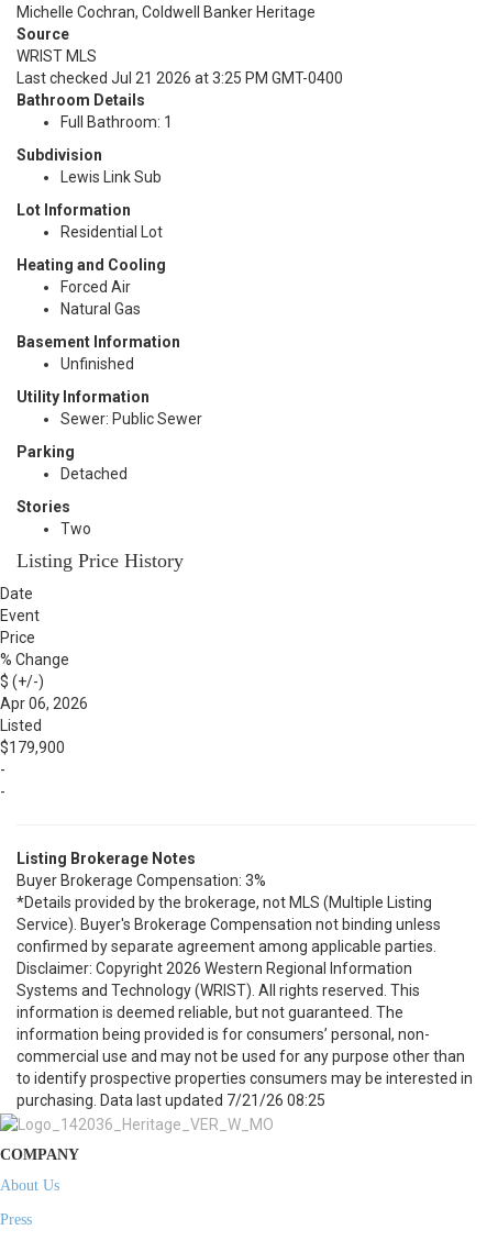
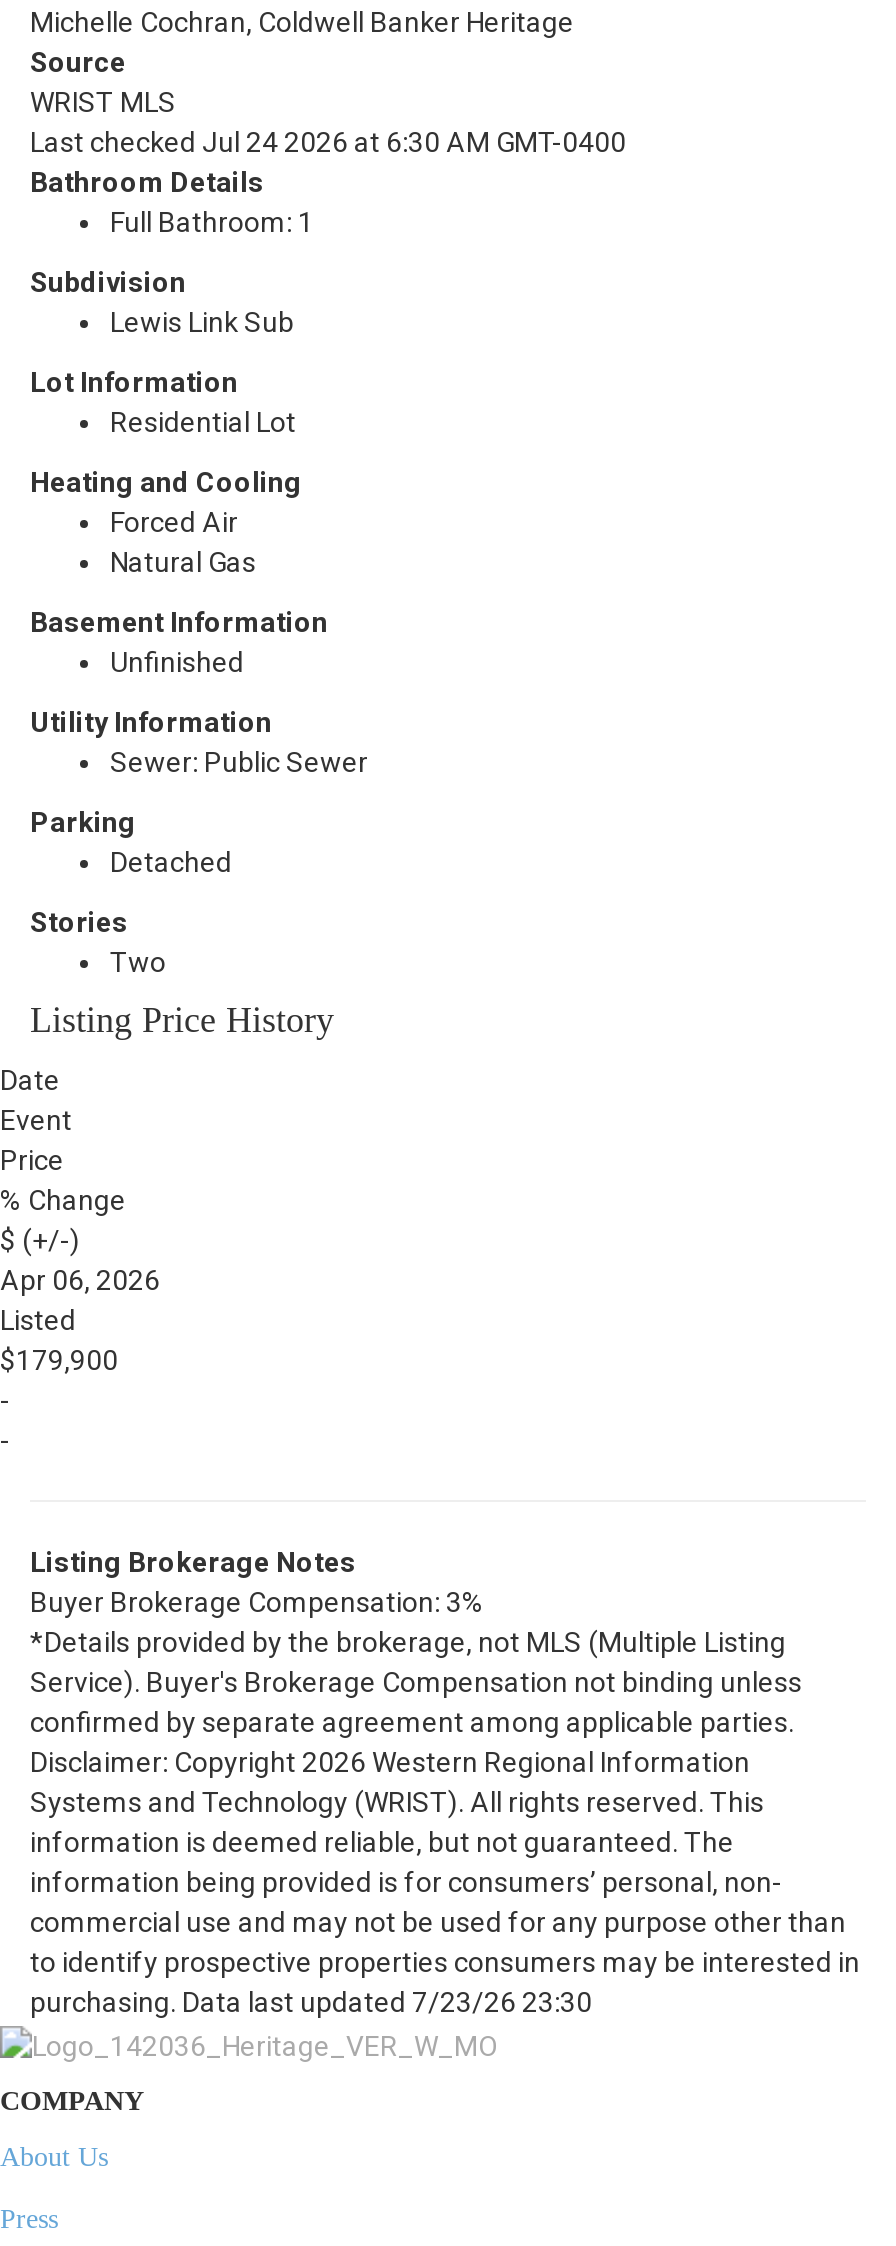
- Last checked Jul 21 2026 at 3:25 PM GMT-0400
+ Last checked Jul 24 2026 at 6:30 AM GMT-0400

- purchasing. Data last updated 7/21/26 08:25
+ purchasing. Data last updated 7/23/26 23:30
